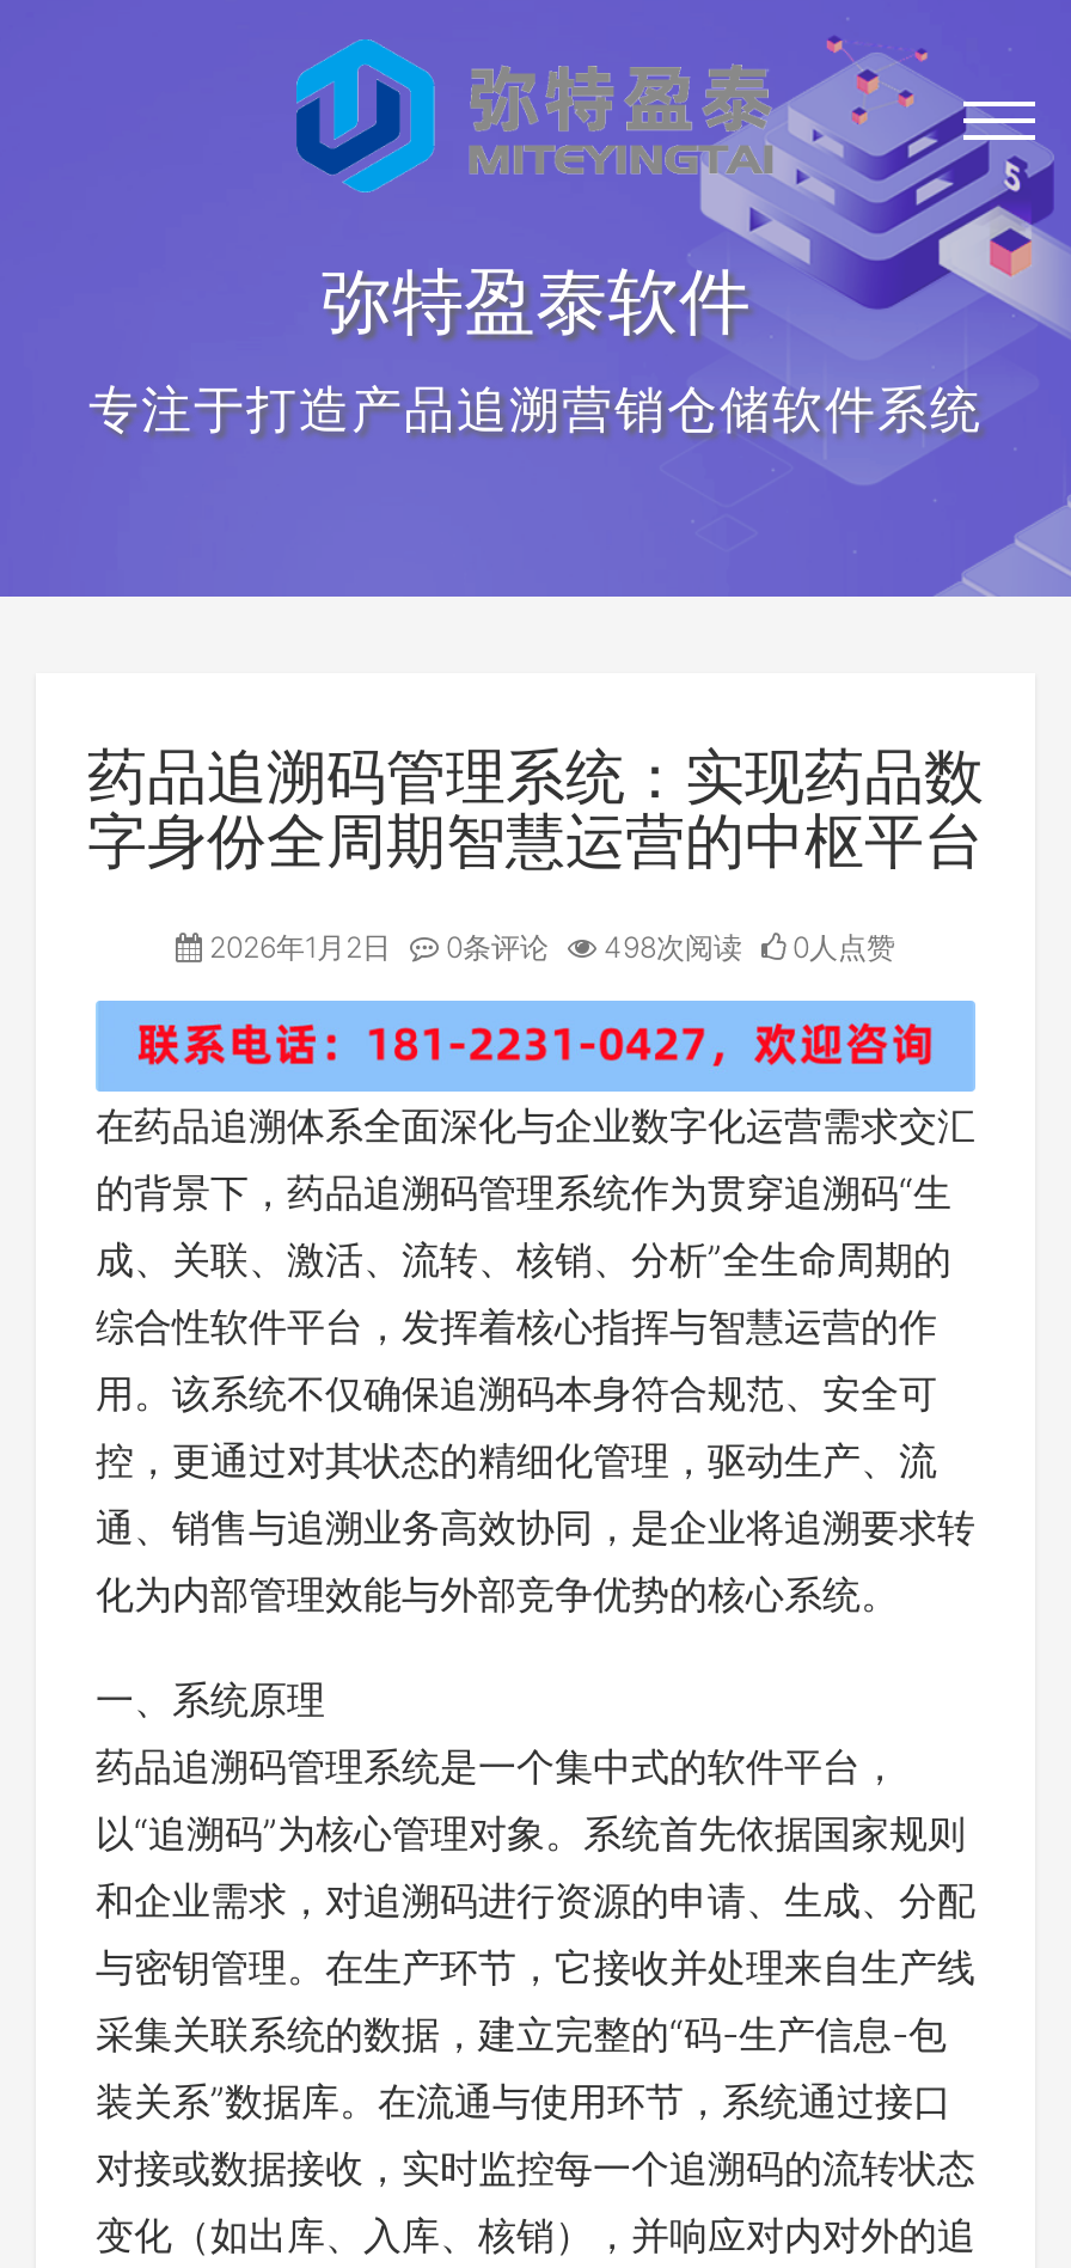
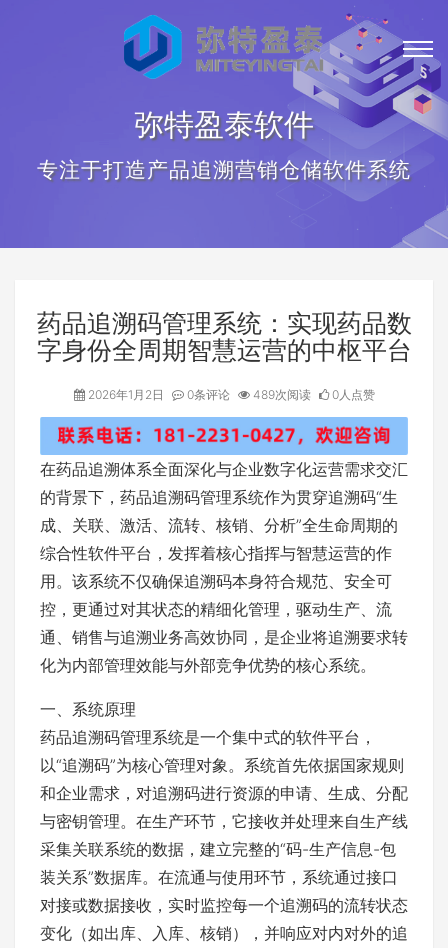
- 498次阅读
+ 489次阅读
